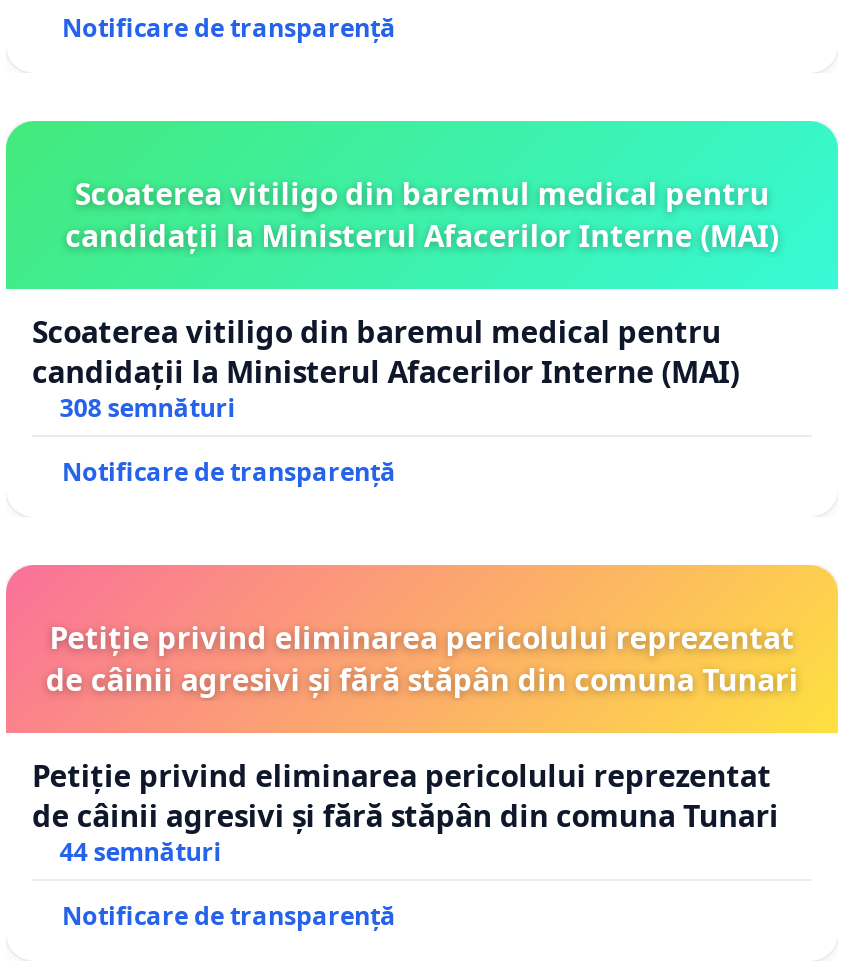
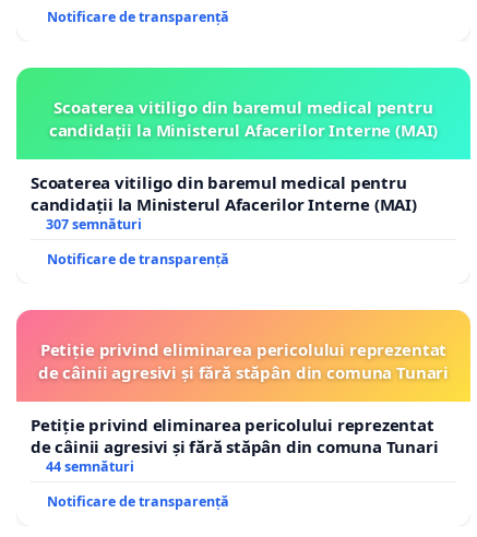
- 308 semnături
+ 307 semnături
